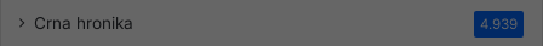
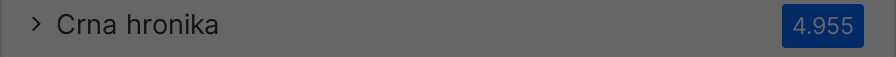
- 4.939
+ 4.955
